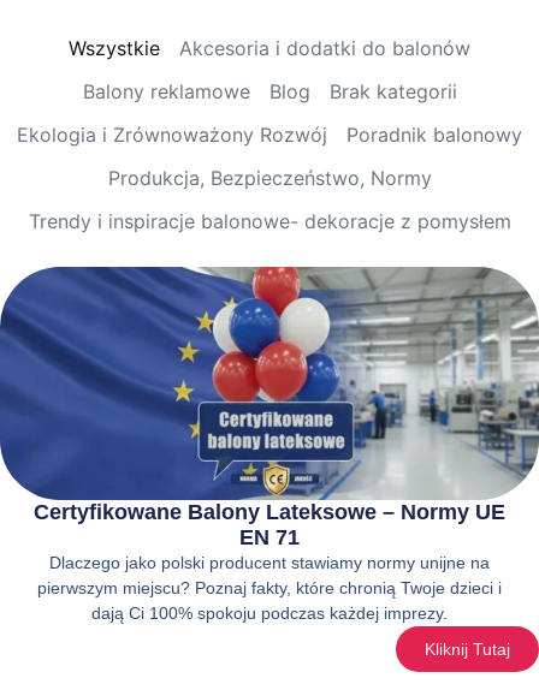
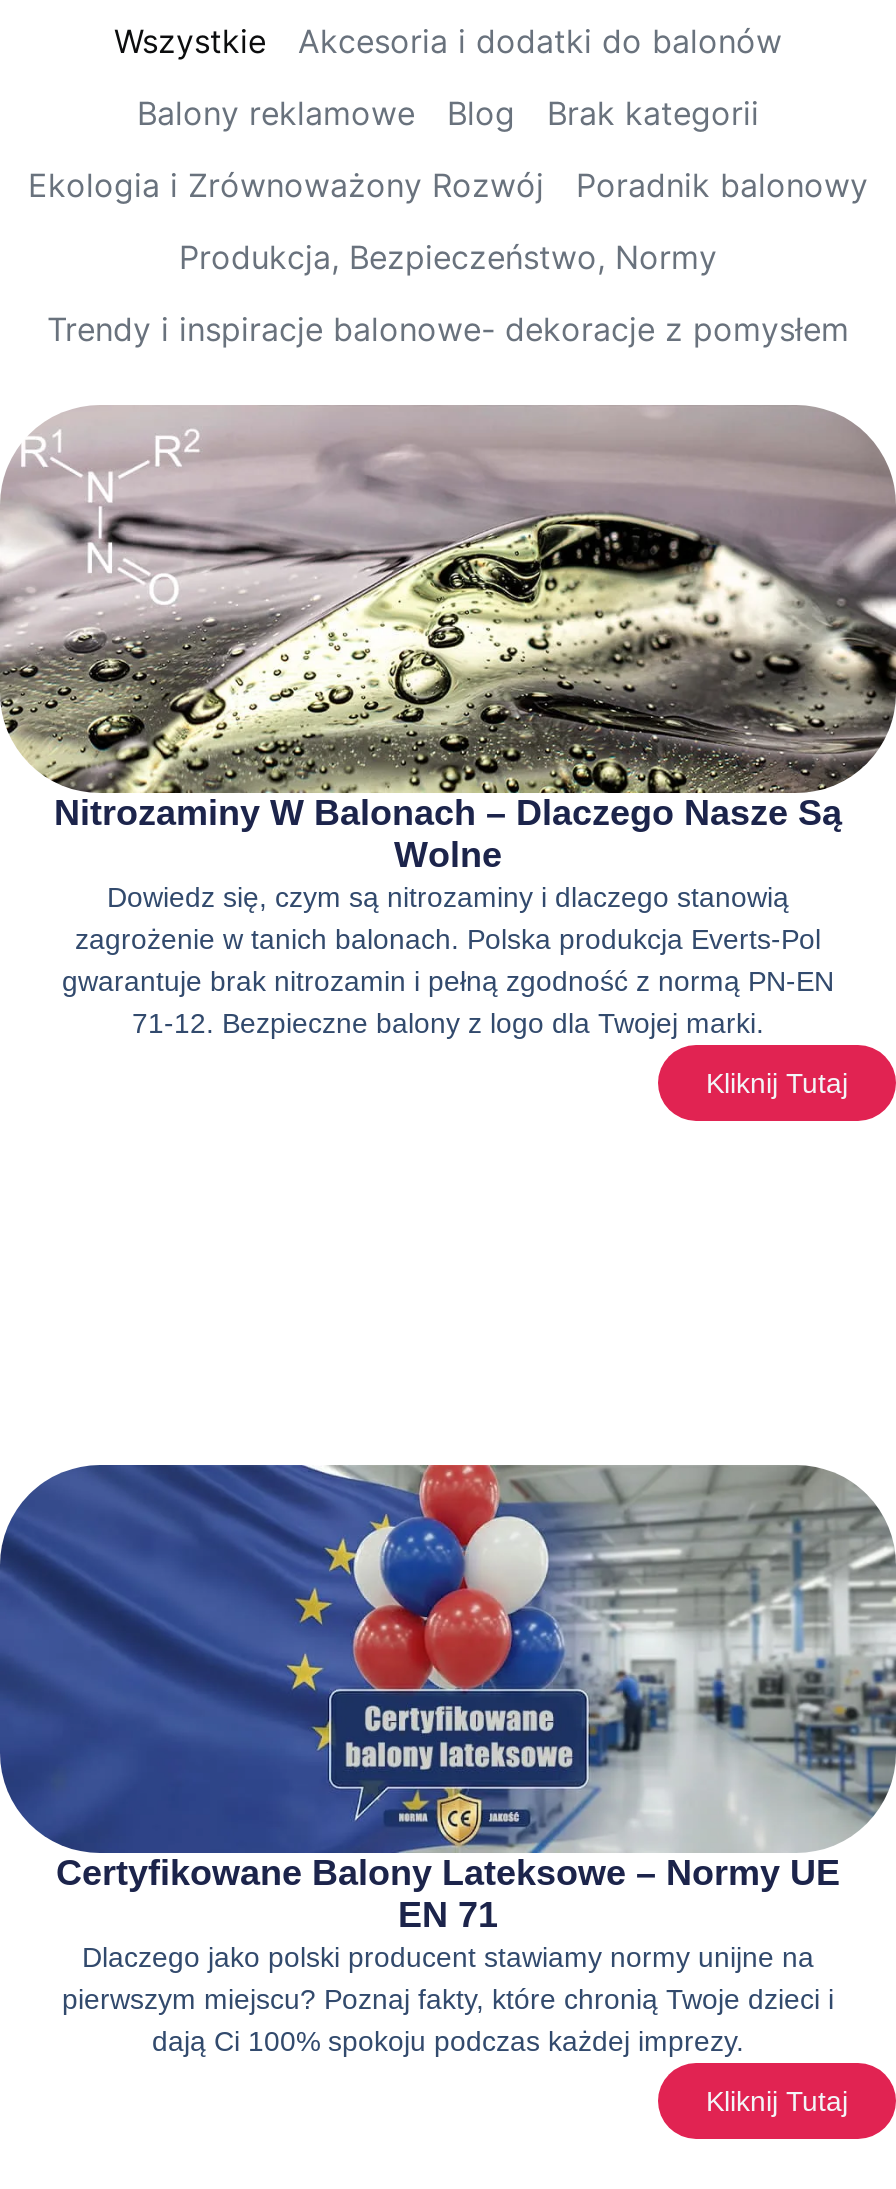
+ [image]
+ Nitrozaminy W Balonach – Dlaczego Nasze Są
+ Wolne
+ Dowiedz się, czym są nitrozaminy i dlaczego stanowią
+ zagrożenie w tanich balonach. Polska produkcja Everts-Pol
+ gwarantuje brak nitrozamin i pełną zgodność z normą PN-EN
+ 71-12. Bezpieczne balony z logo dla Twojej marki.
+ Kliknij Tutaj
